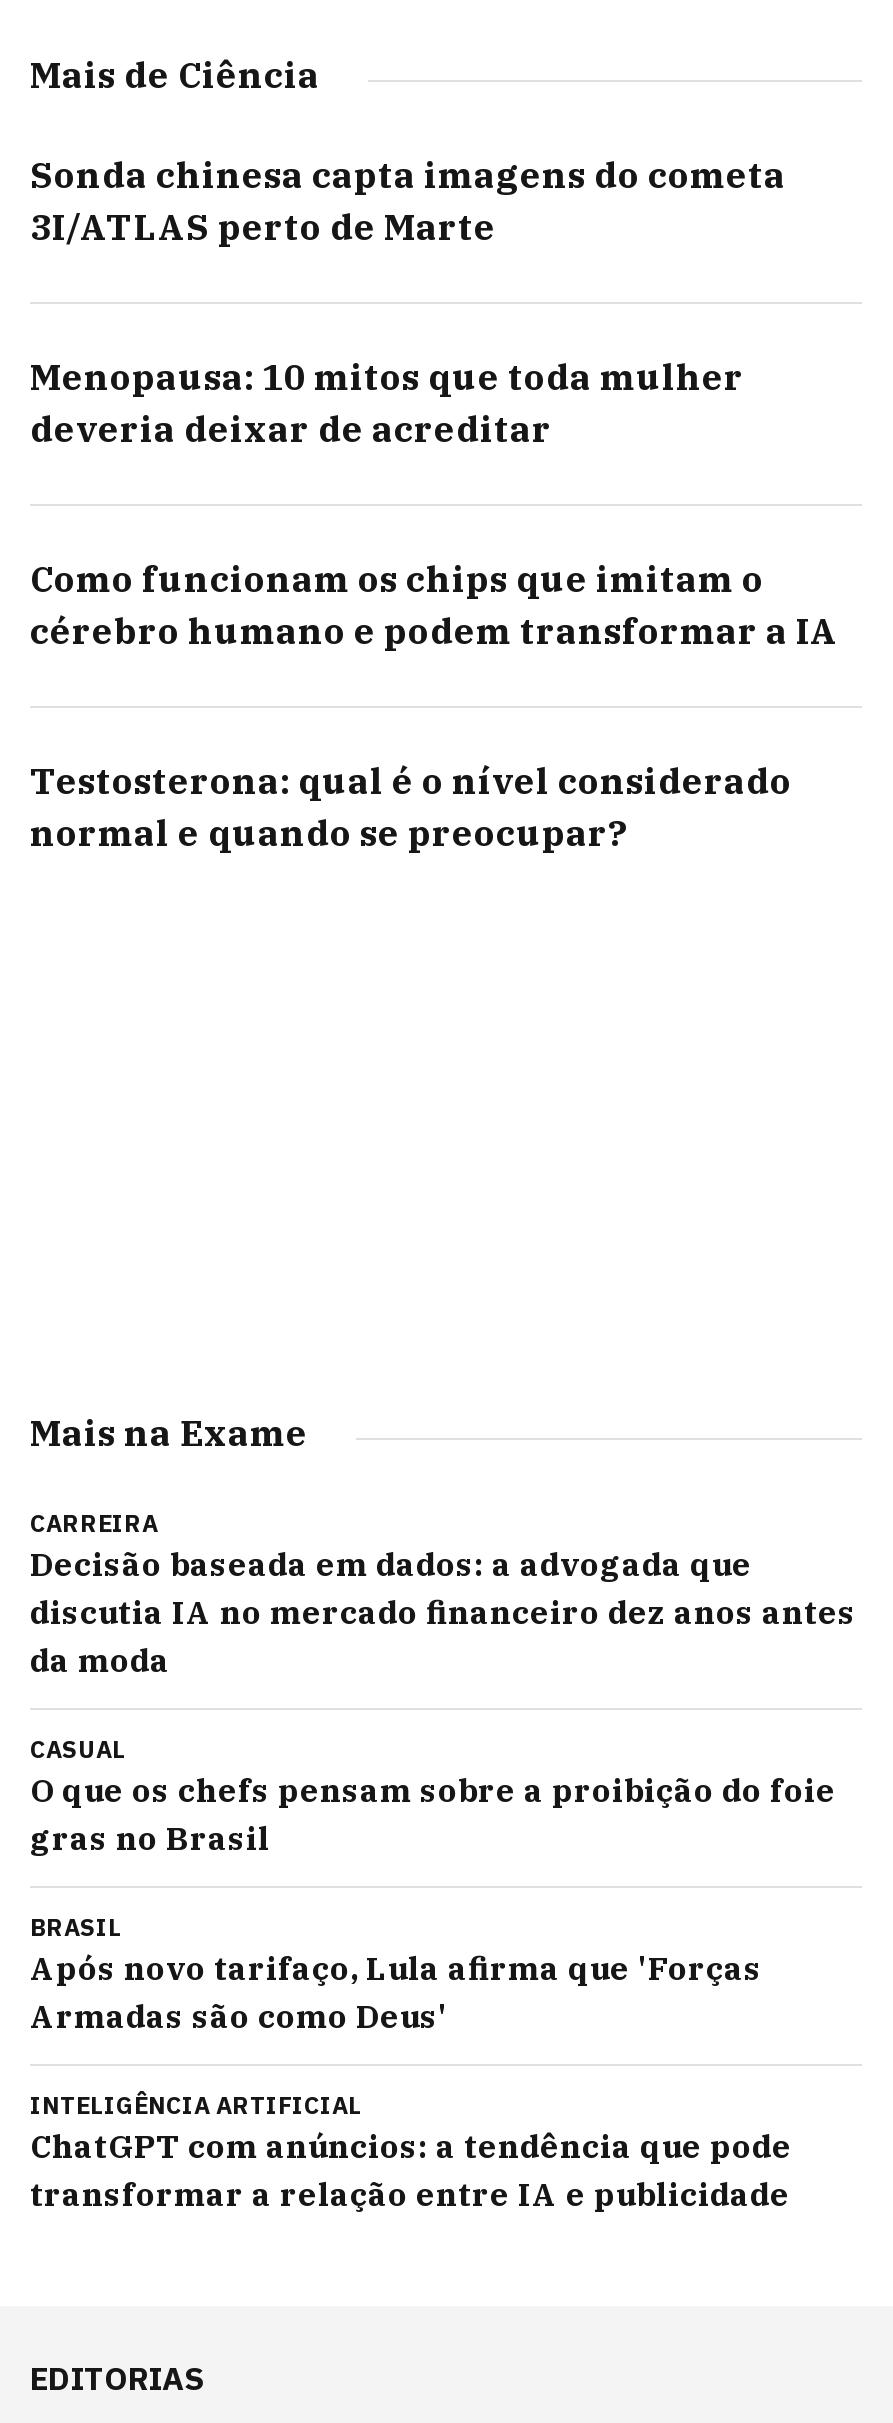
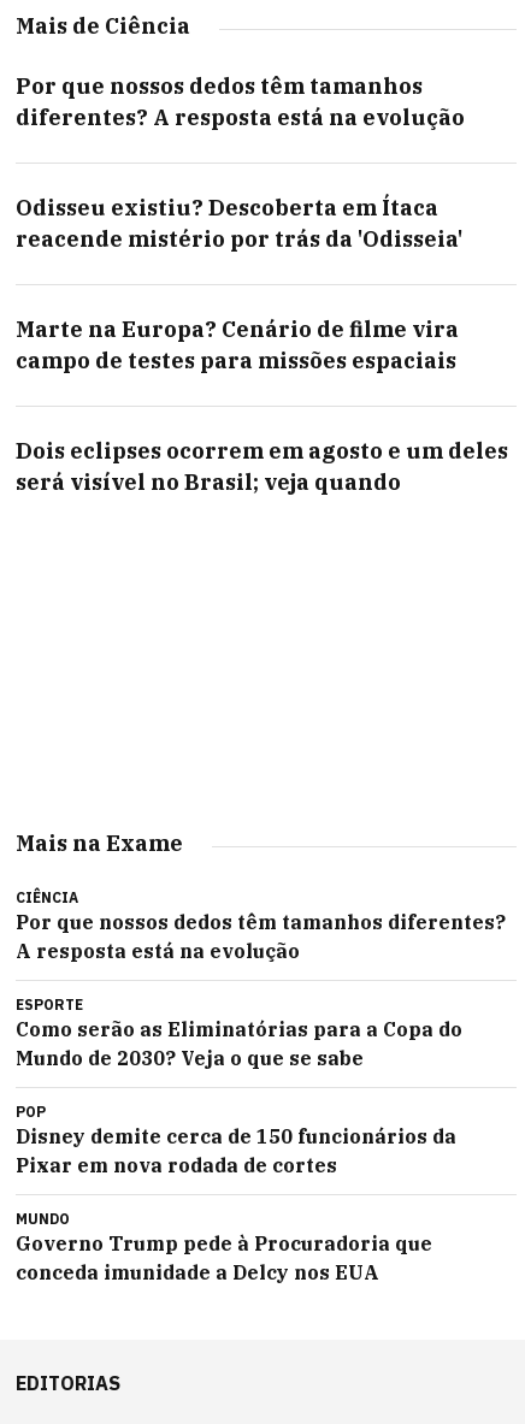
- Sonda chinesa capta imagens do cometa
- 3I/ATLAS perto de Marte
+ Por que nossos dedos têm tamanhos
+ diferentes? A resposta está na evolução

- Menopausa: 10 mitos que toda mulher
- deveria deixar de acreditar
+ Odisseu existiu? Descoberta em Ítaca
+ reacende mistério por trás da 'Odisseia'

- Como funcionam os chips que imitam o
- cérebro humano e podem transformar a IA
+ Marte na Europa? Cenário de filme vira
+ campo de testes para missões espaciais

- Testosterona: qual é o nível considerado
- normal e quando se preocupar?
+ Dois eclipses ocorrem em agosto e um deles
+ será visível no Brasil; veja quando

- CARREIRA
- Decisão baseada em dados: a advogada que
- discutia IA no mercado financeiro dez anos antes
- da moda
+ CIÊNCIA
+ Por que nossos dedos têm tamanhos diferentes?
+ A resposta está na evolução

- CASUAL
- O que os chefs pensam sobre a proibição do foie
- gras no Brasil
+ ESPORTE
+ Como serão as Eliminatórias para a Copa do
+ Mundo de 2030? Veja o que se sabe

- BRASIL
- Após novo tarifaço, Lula afirma que 'Forças
- Armadas são como Deus'
+ POP
+ Disney demite cerca de 150 funcionários da
+ Pixar em nova rodada de cortes

- INTELIGÊNCIA ARTIFICIAL
- ChatGPT com anúncios: a tendência que pode
- transformar a relação entre IA e publicidade
+ MUNDO
+ Governo Trump pede à Procuradoria que
+ conceda imunidade a Delcy nos EUA
